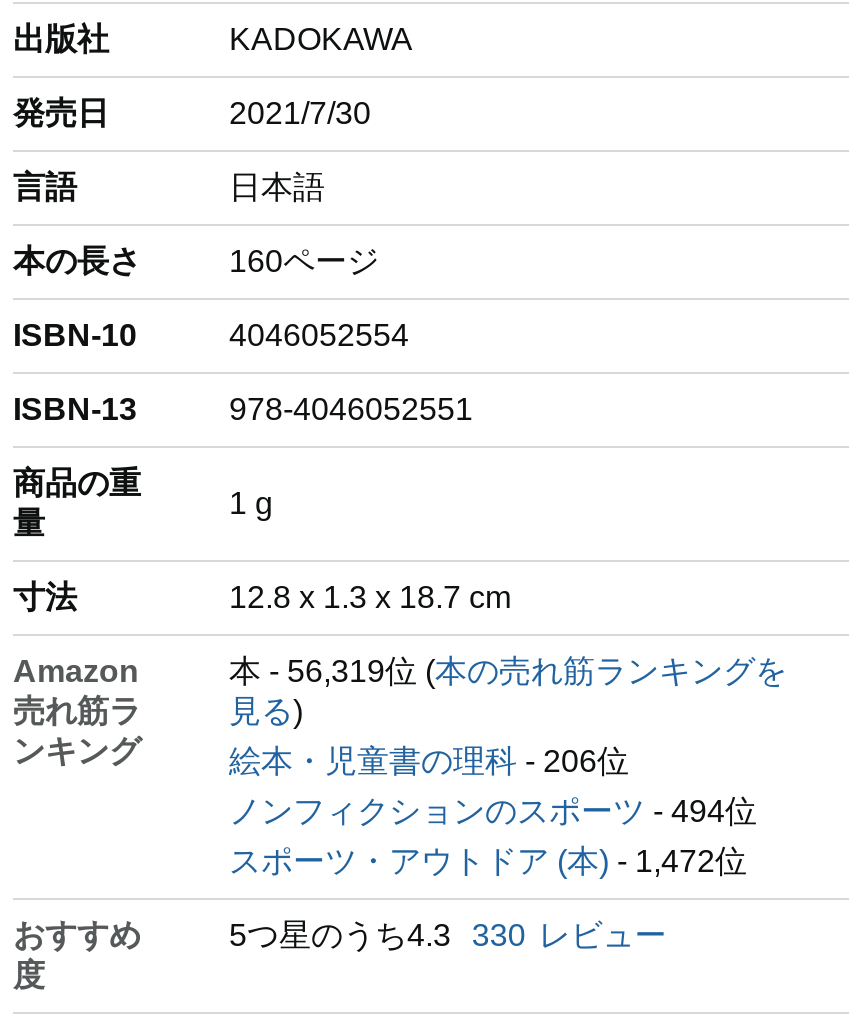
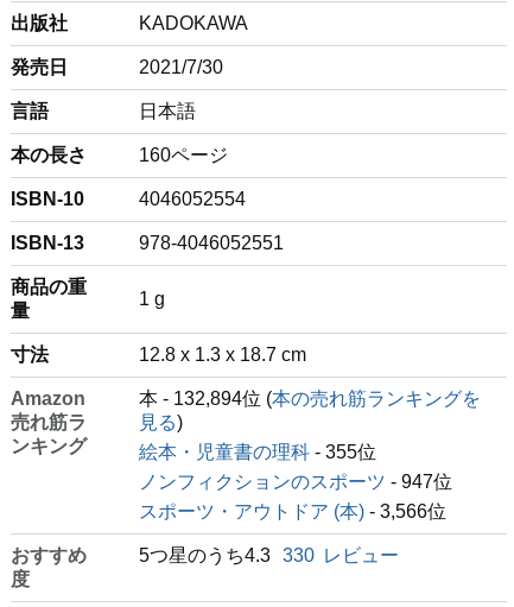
- 本 - 56,319位 (本の売れ筋ランキングを
+ 本 - 132,894位 (本の売れ筋ランキングを

- 絵本・児童書の理科- 206位
+ 絵本・児童書の理科- 355位

- ノンフィクションのスポーツ- 494位
+ ノンフィクションのスポーツ- 947位

- スポーツ・アウトドア (本) - 1,472位
+ スポーツ・アウトドア (本) - 3,566位
